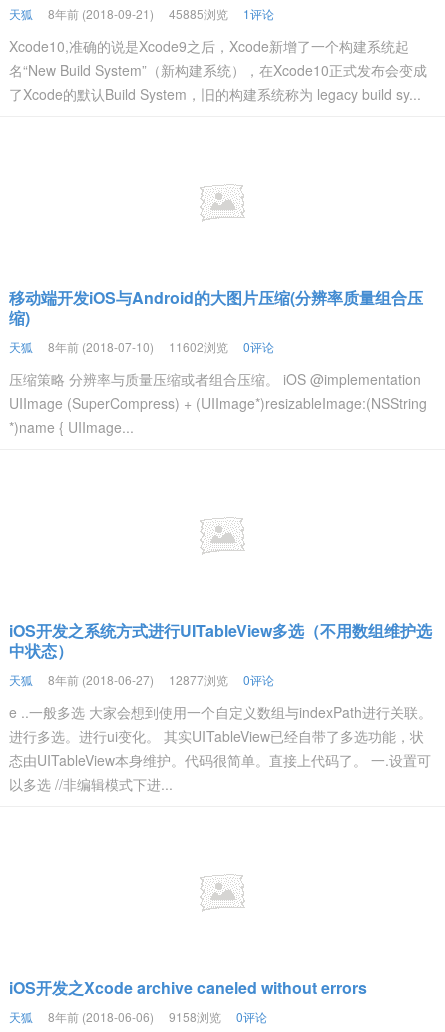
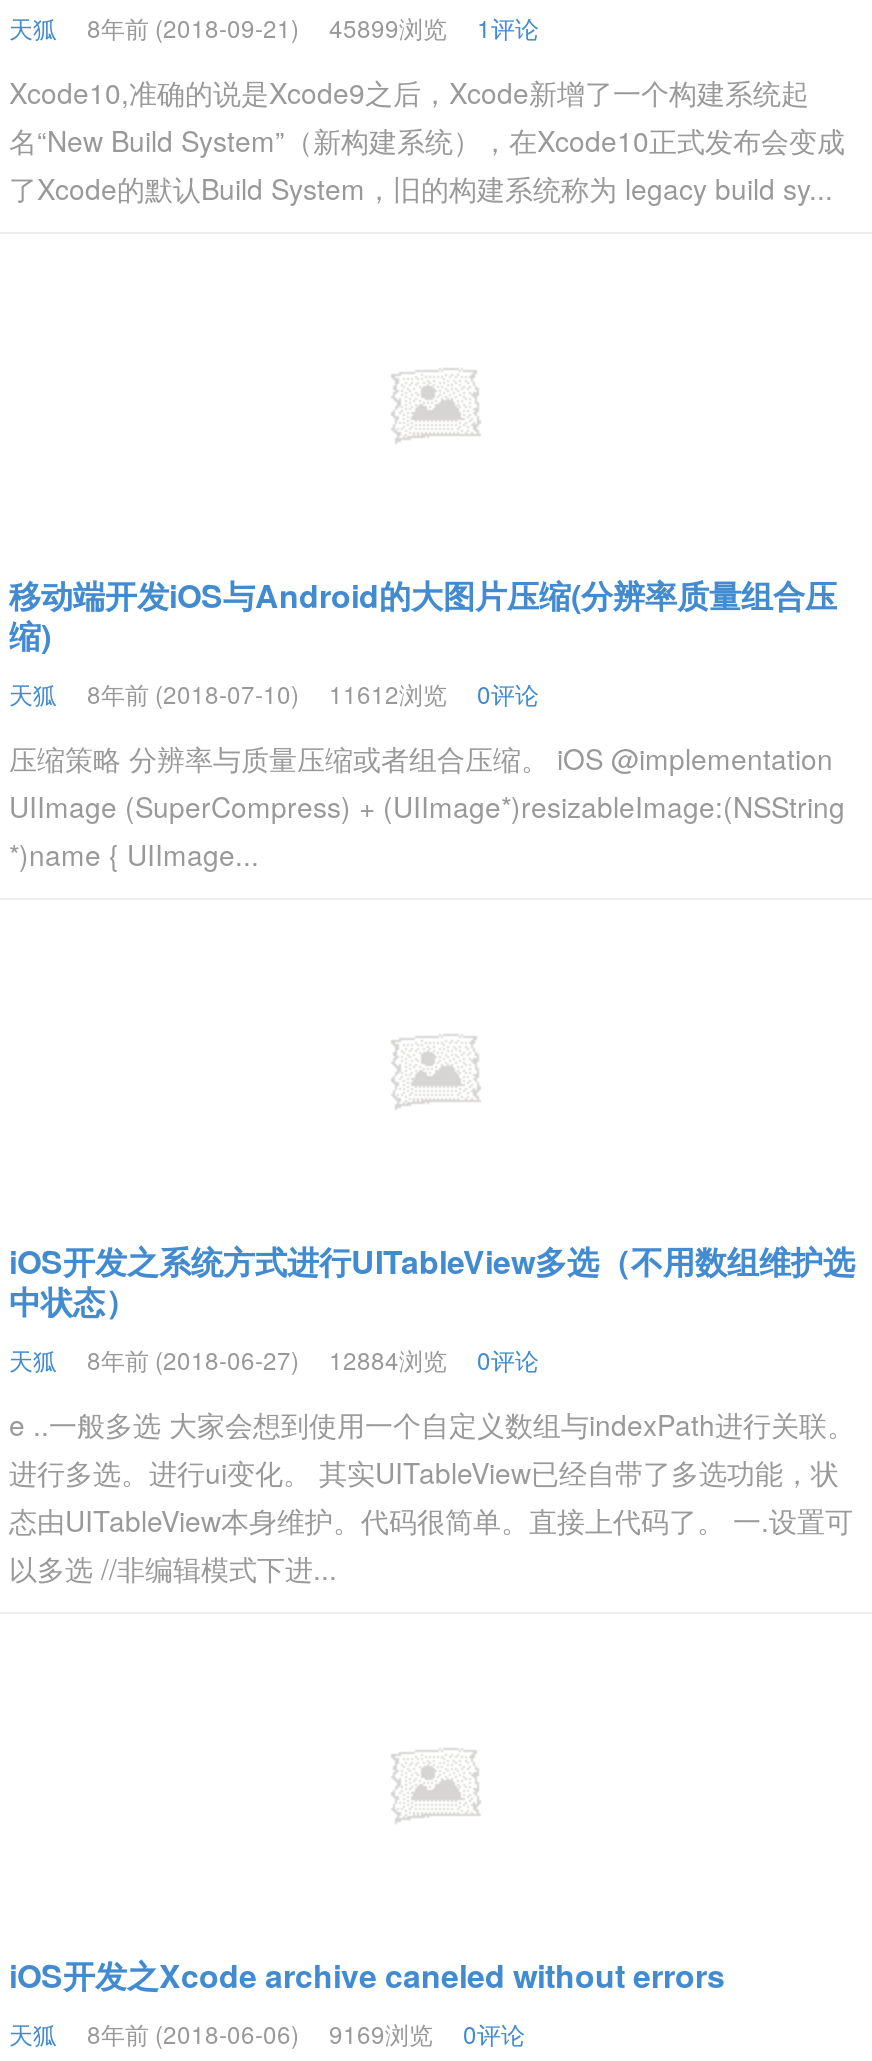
- 天狐 8年前 (2018-09-21) 45885浏览 1评论
+ 天狐 8年前 (2018-09-21) 45899浏览 1评论

- 天狐 8年前 (2018-07-10) 11602浏览 0评论
+ 天狐 8年前 (2018-07-10) 11612浏览 0评论

- 天狐 8年前 (2018-06-27) 12877浏览 0评论
+ 天狐 8年前 (2018-06-27) 12884浏览 0评论

- 天狐 8年前 (2018-06-06) 9158浏览 0评论
+ 天狐 8年前 (2018-06-06) 9169浏览 0评论
